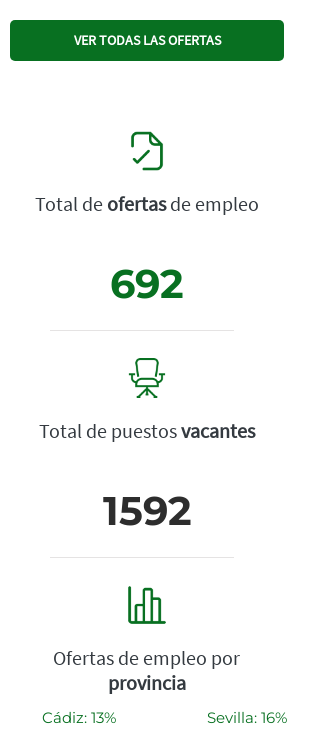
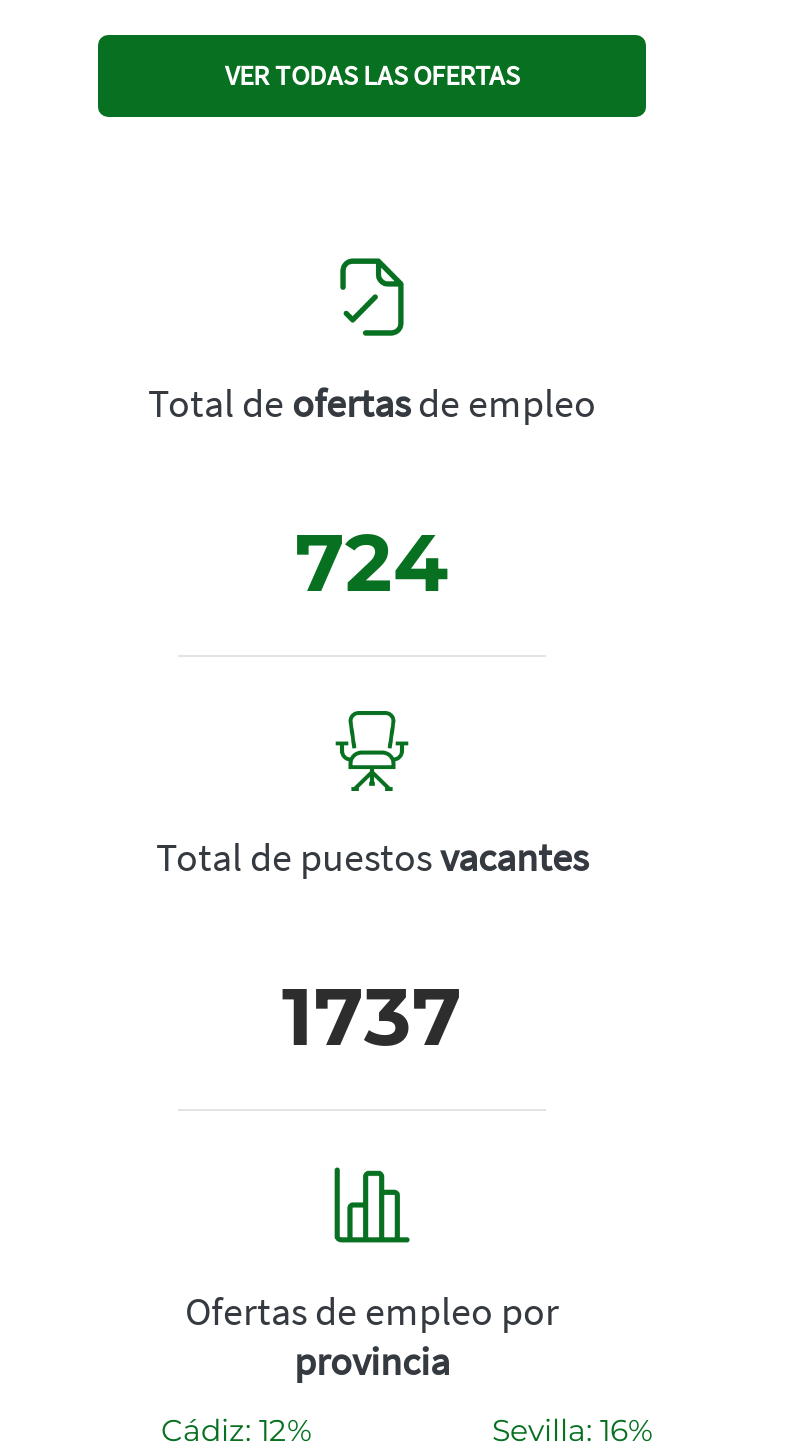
- 692
+ 724

- 1592
+ 1737

- Cádiz: 13%
+ Cádiz: 12%
